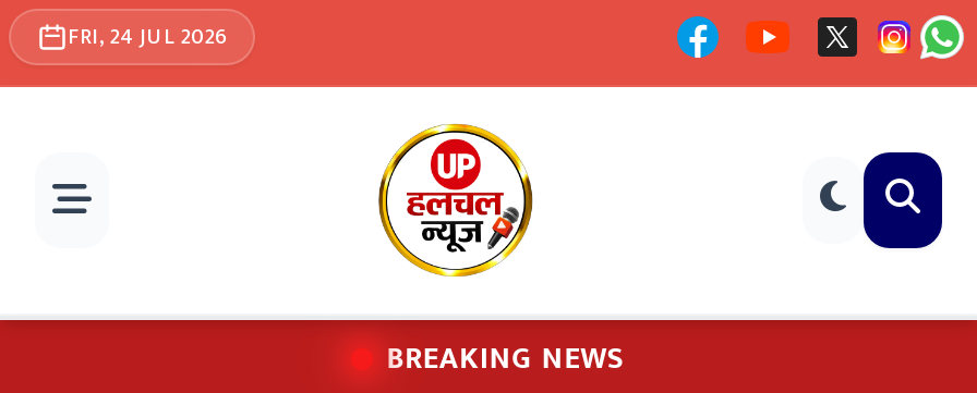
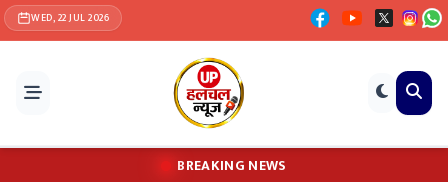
- FRI, 24 JUL 2026
+ WED, 22 JUL 2026
